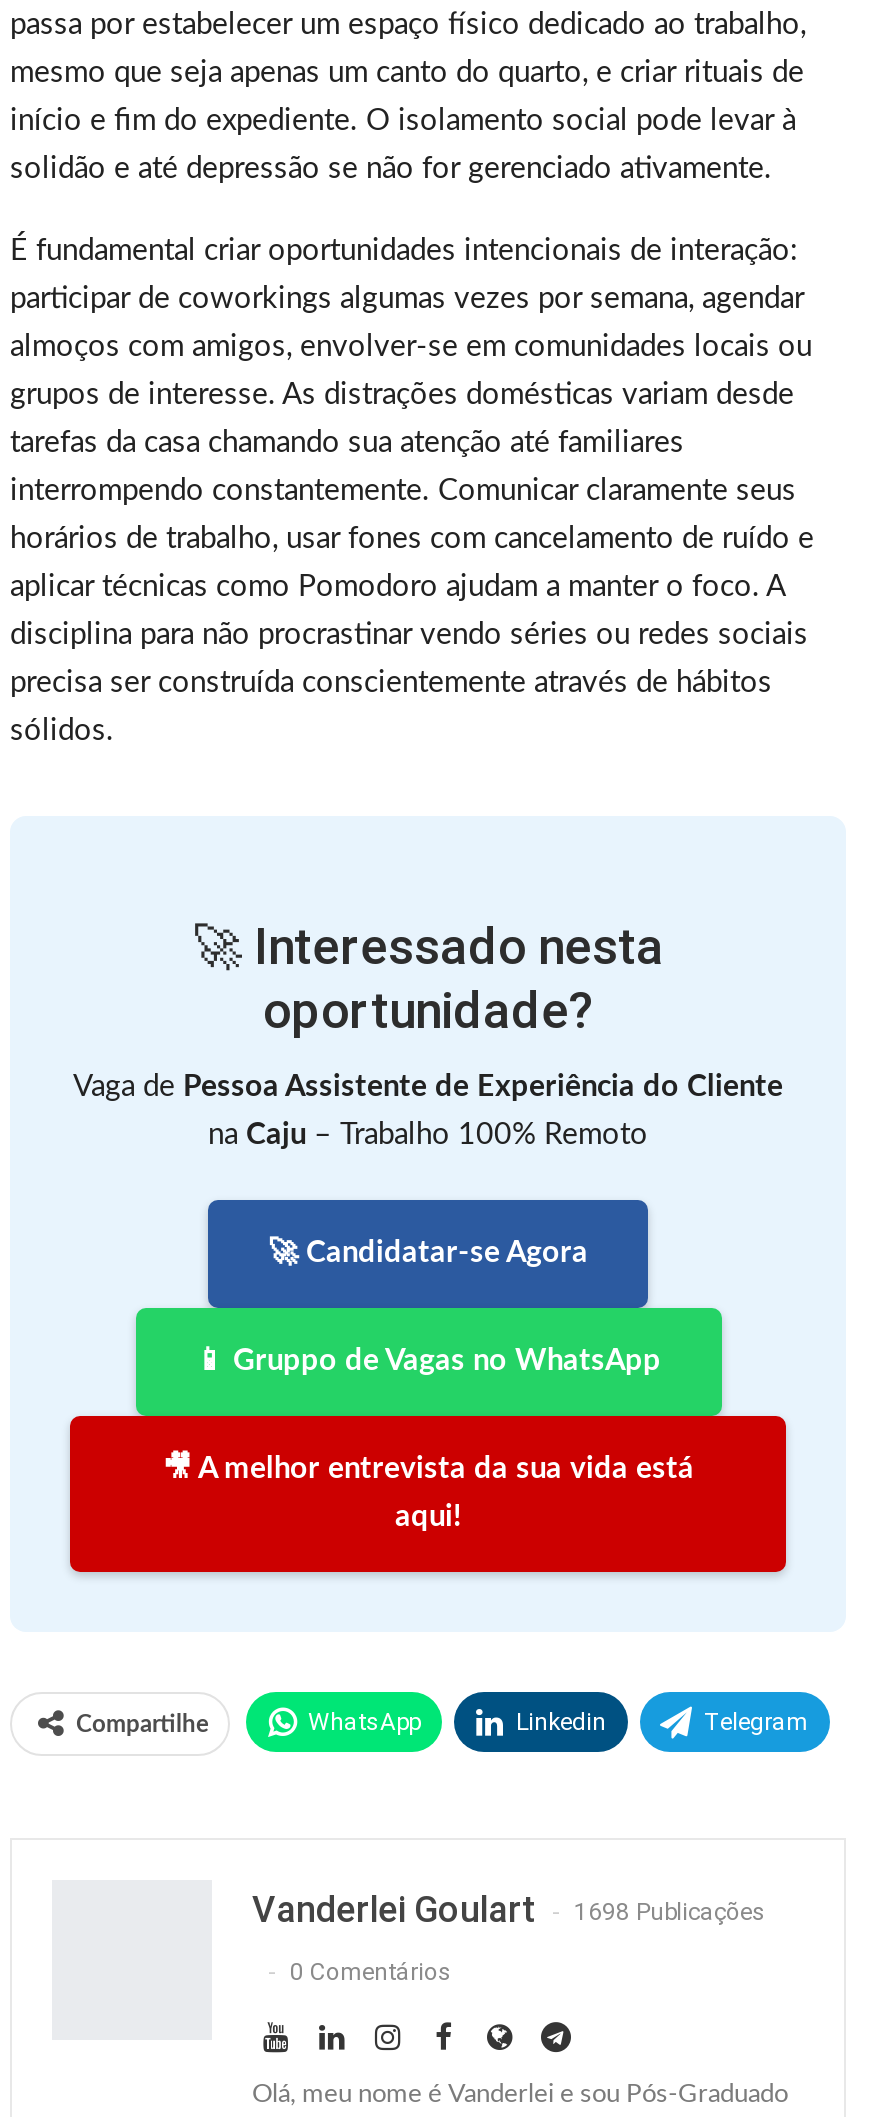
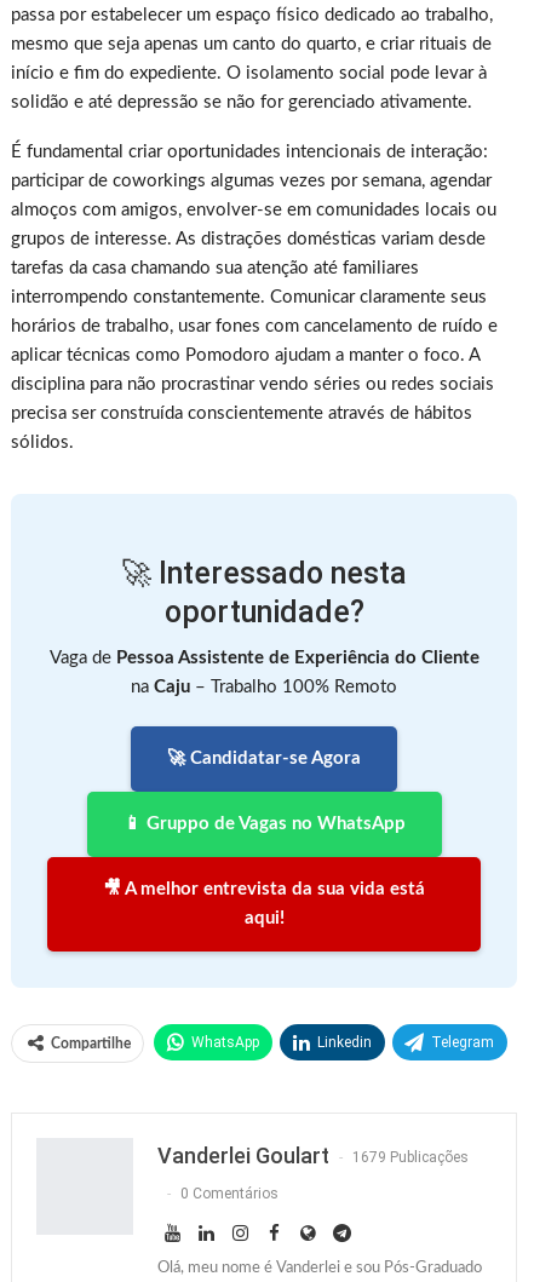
- Vanderlei Goulart 1698 Publicações
+ Vanderlei Goulart 1679 Publicações
